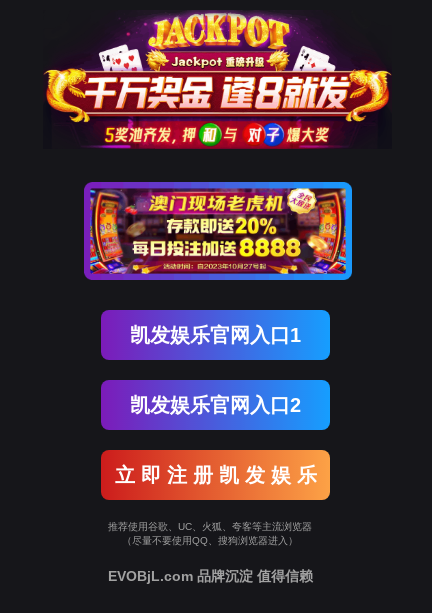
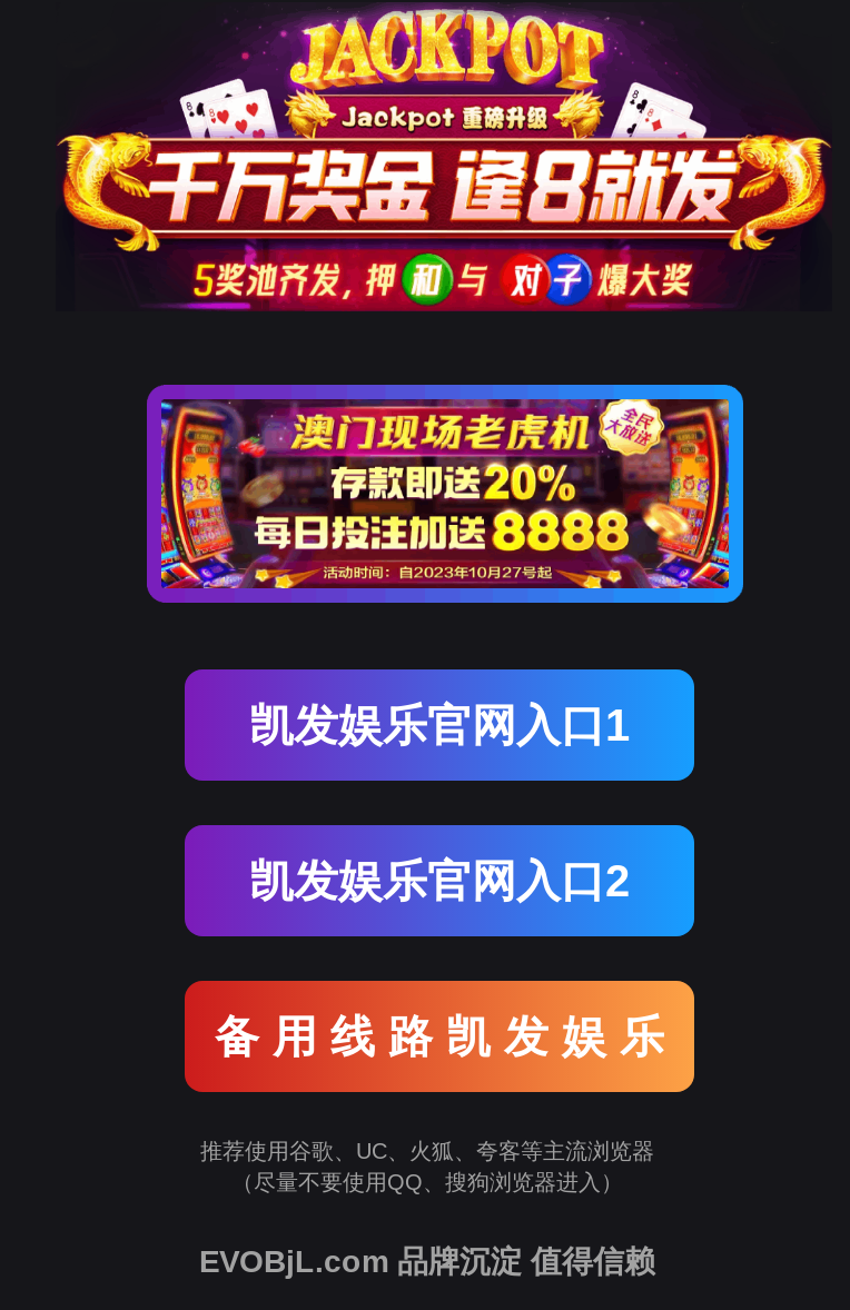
- 立 即 注 册 凯 发 娱 乐
+ 备 用 线 路 凯 发 娱 乐
